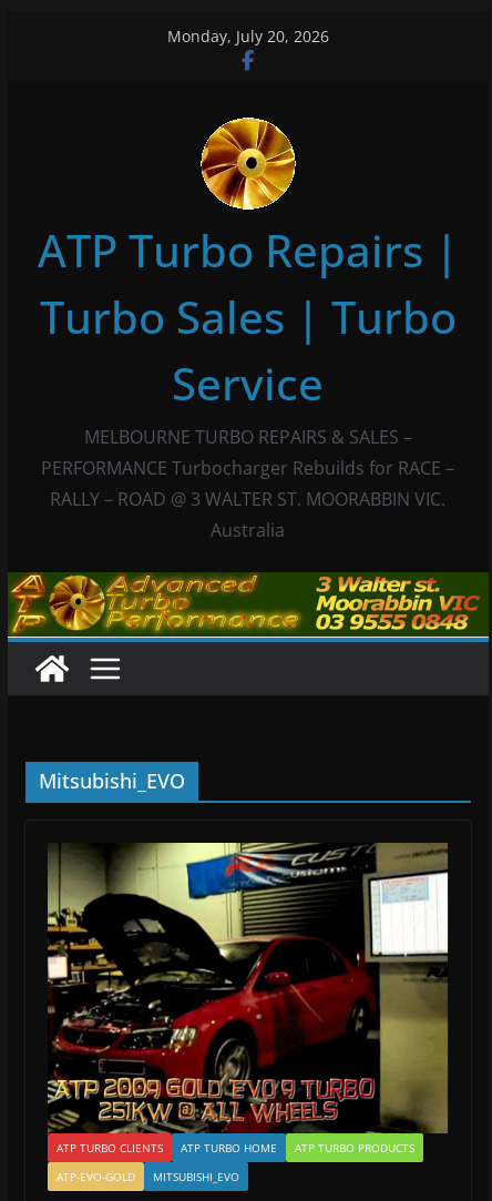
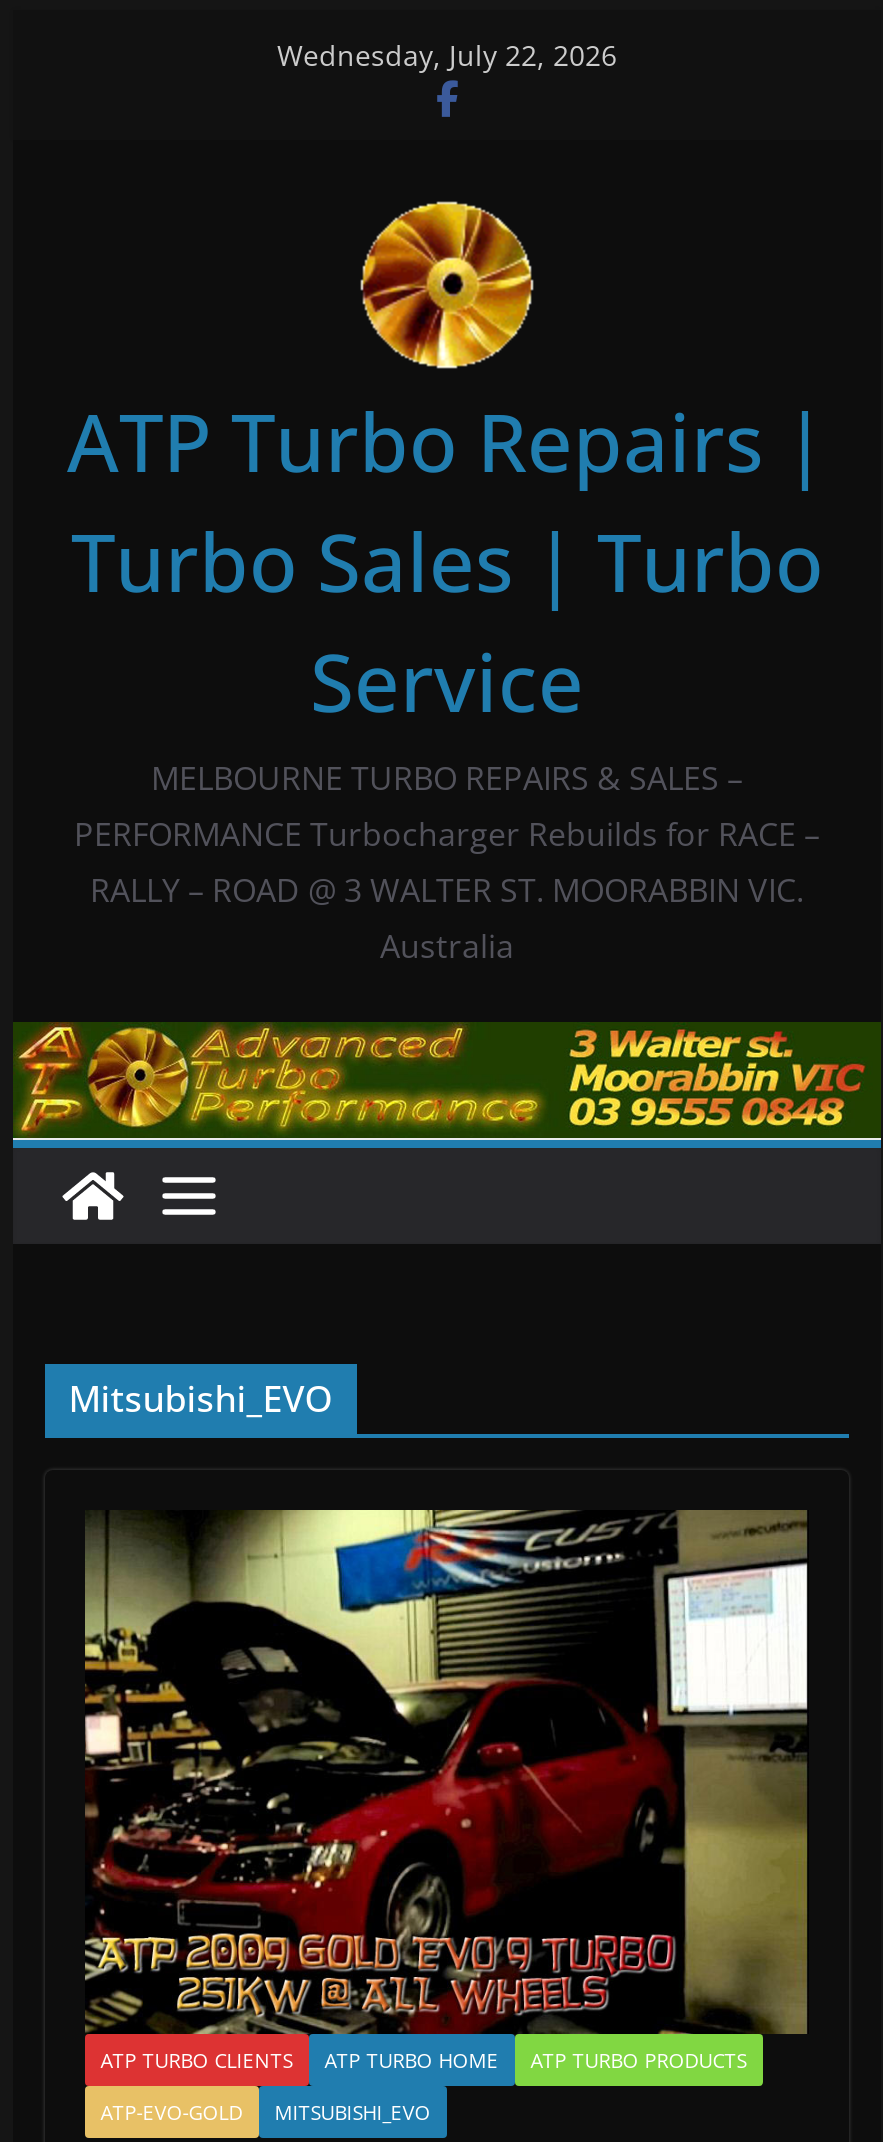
- Monday, July 20, 2026
+ Wednesday, July 22, 2026
